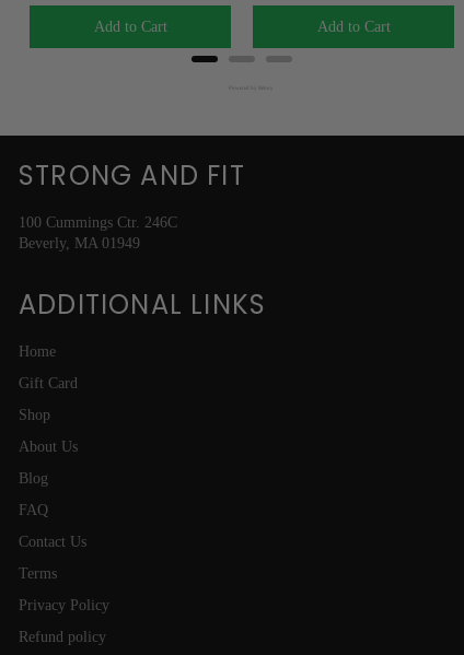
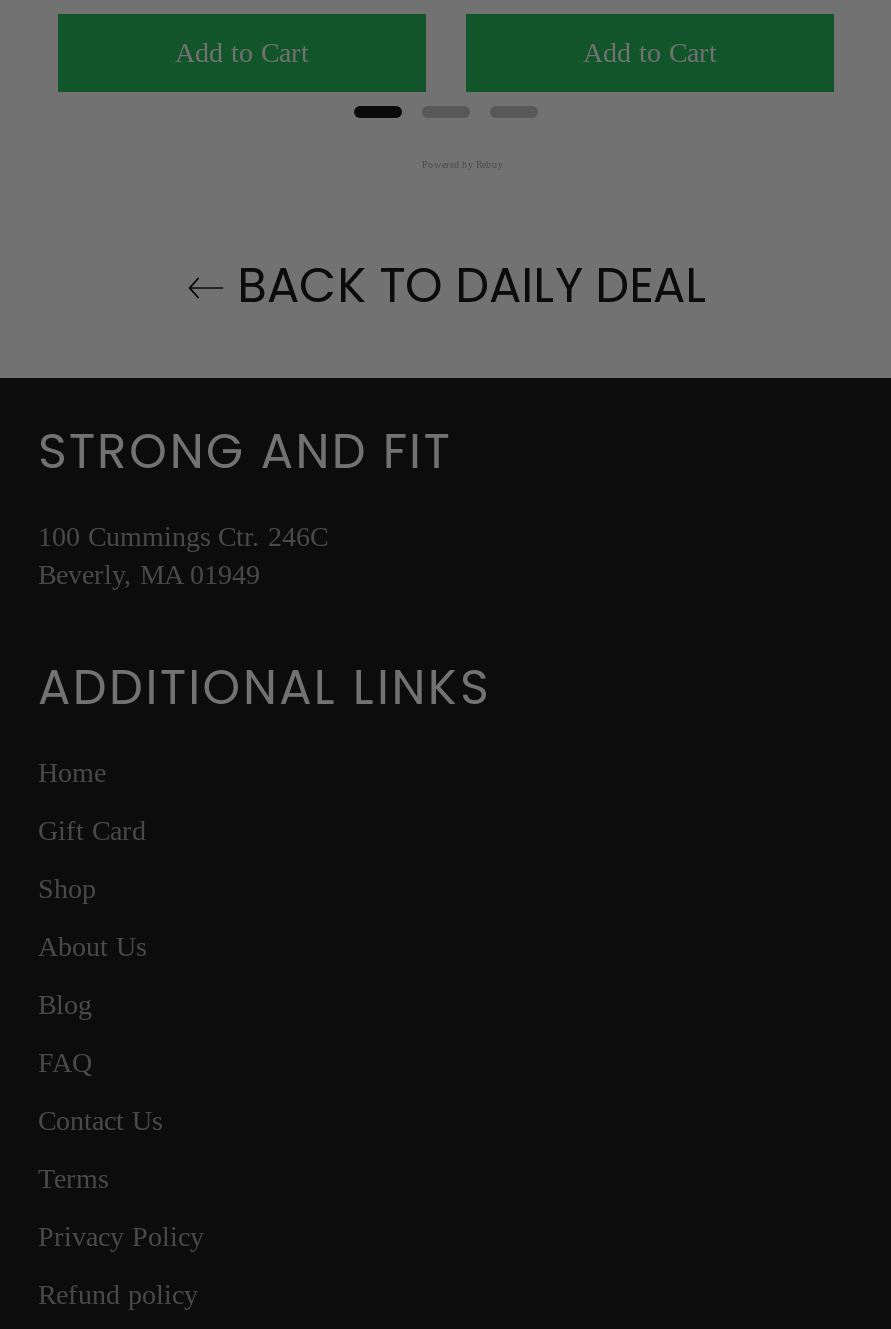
+ BACK TO DAILY DEAL
